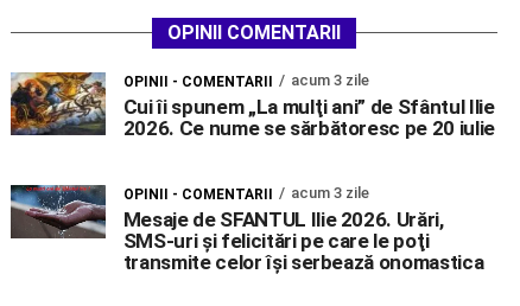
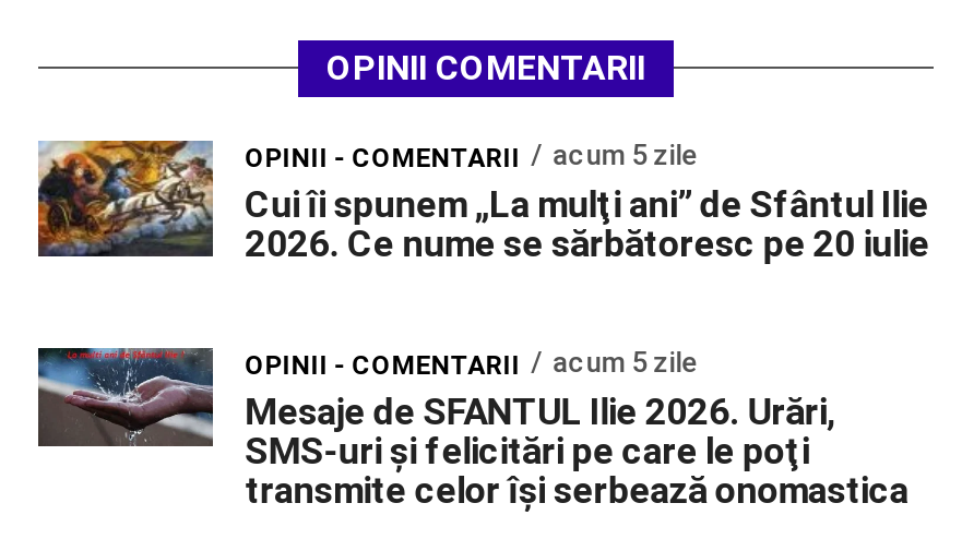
- OPINII - COMENTARII acum 3 zile
+ OPINII - COMENTARII acum 5 zile

- OPINII - COMENTARII acum 3 zile
+ OPINII - COMENTARII acum 5 zile
